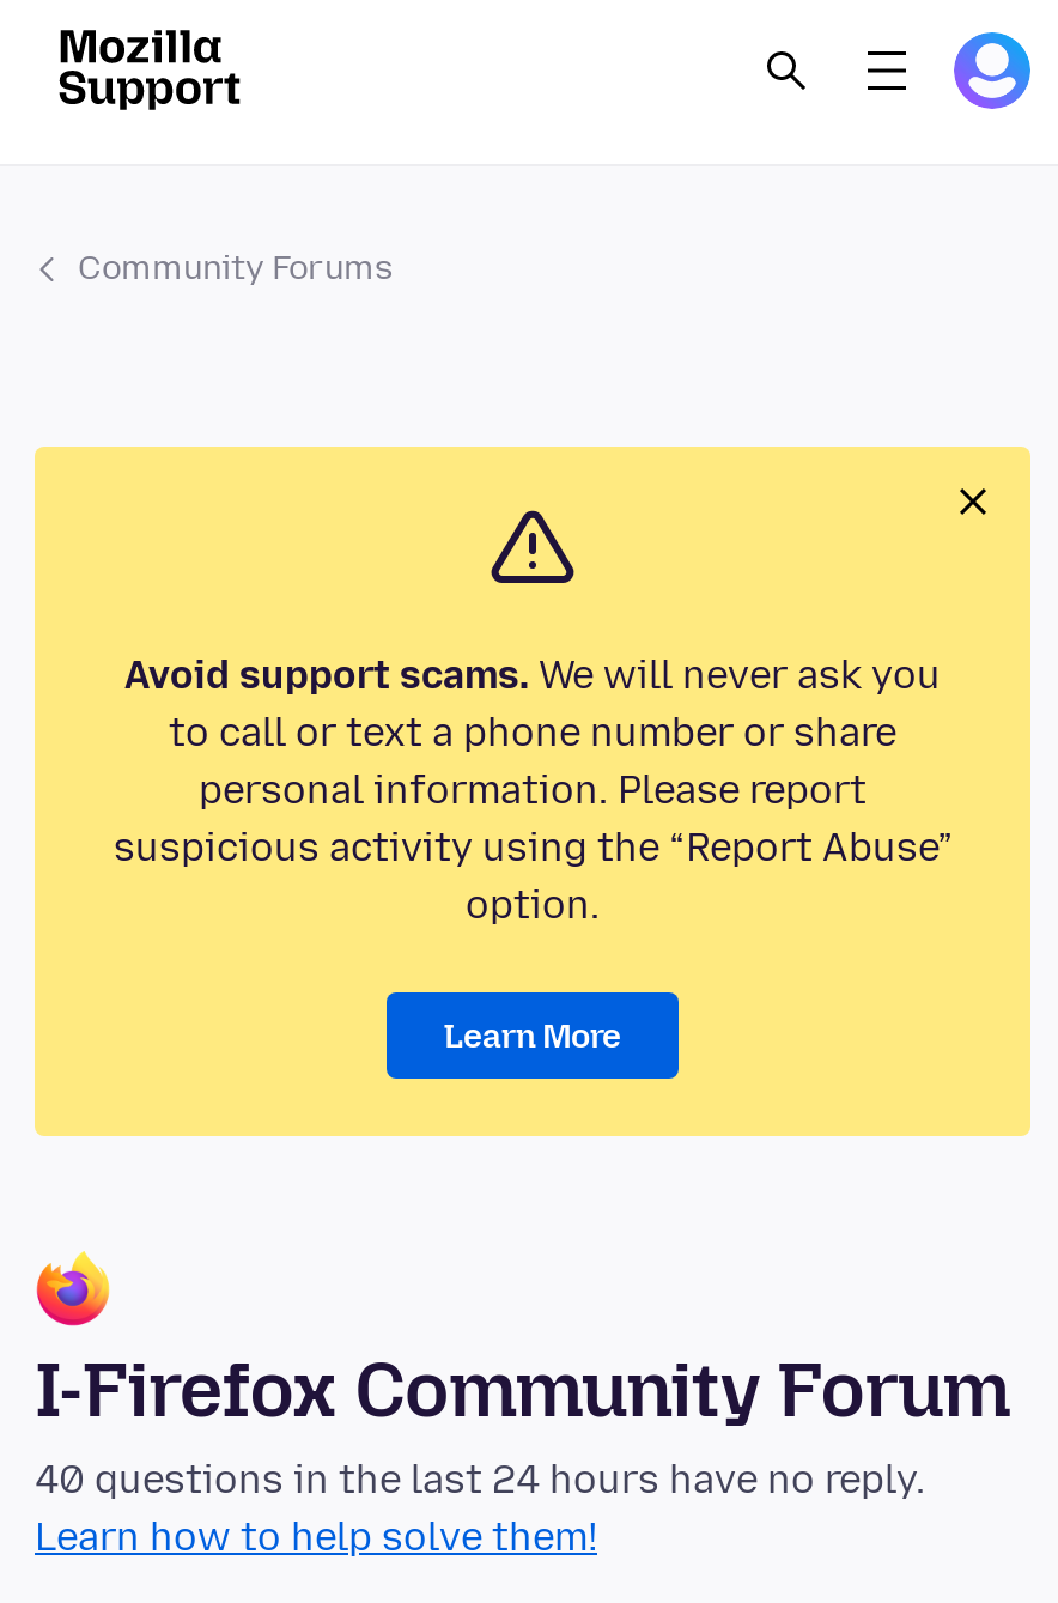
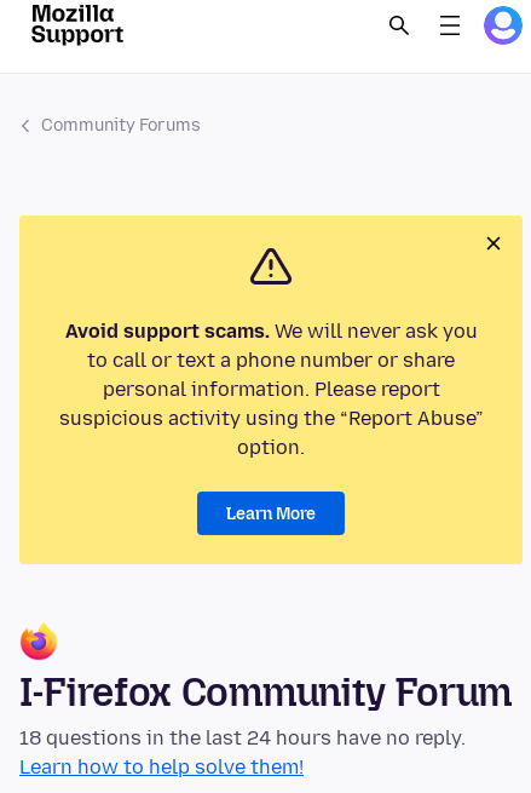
- 40 questions in the last 24 hours have no reply.
+ 18 questions in the last 24 hours have no reply.
